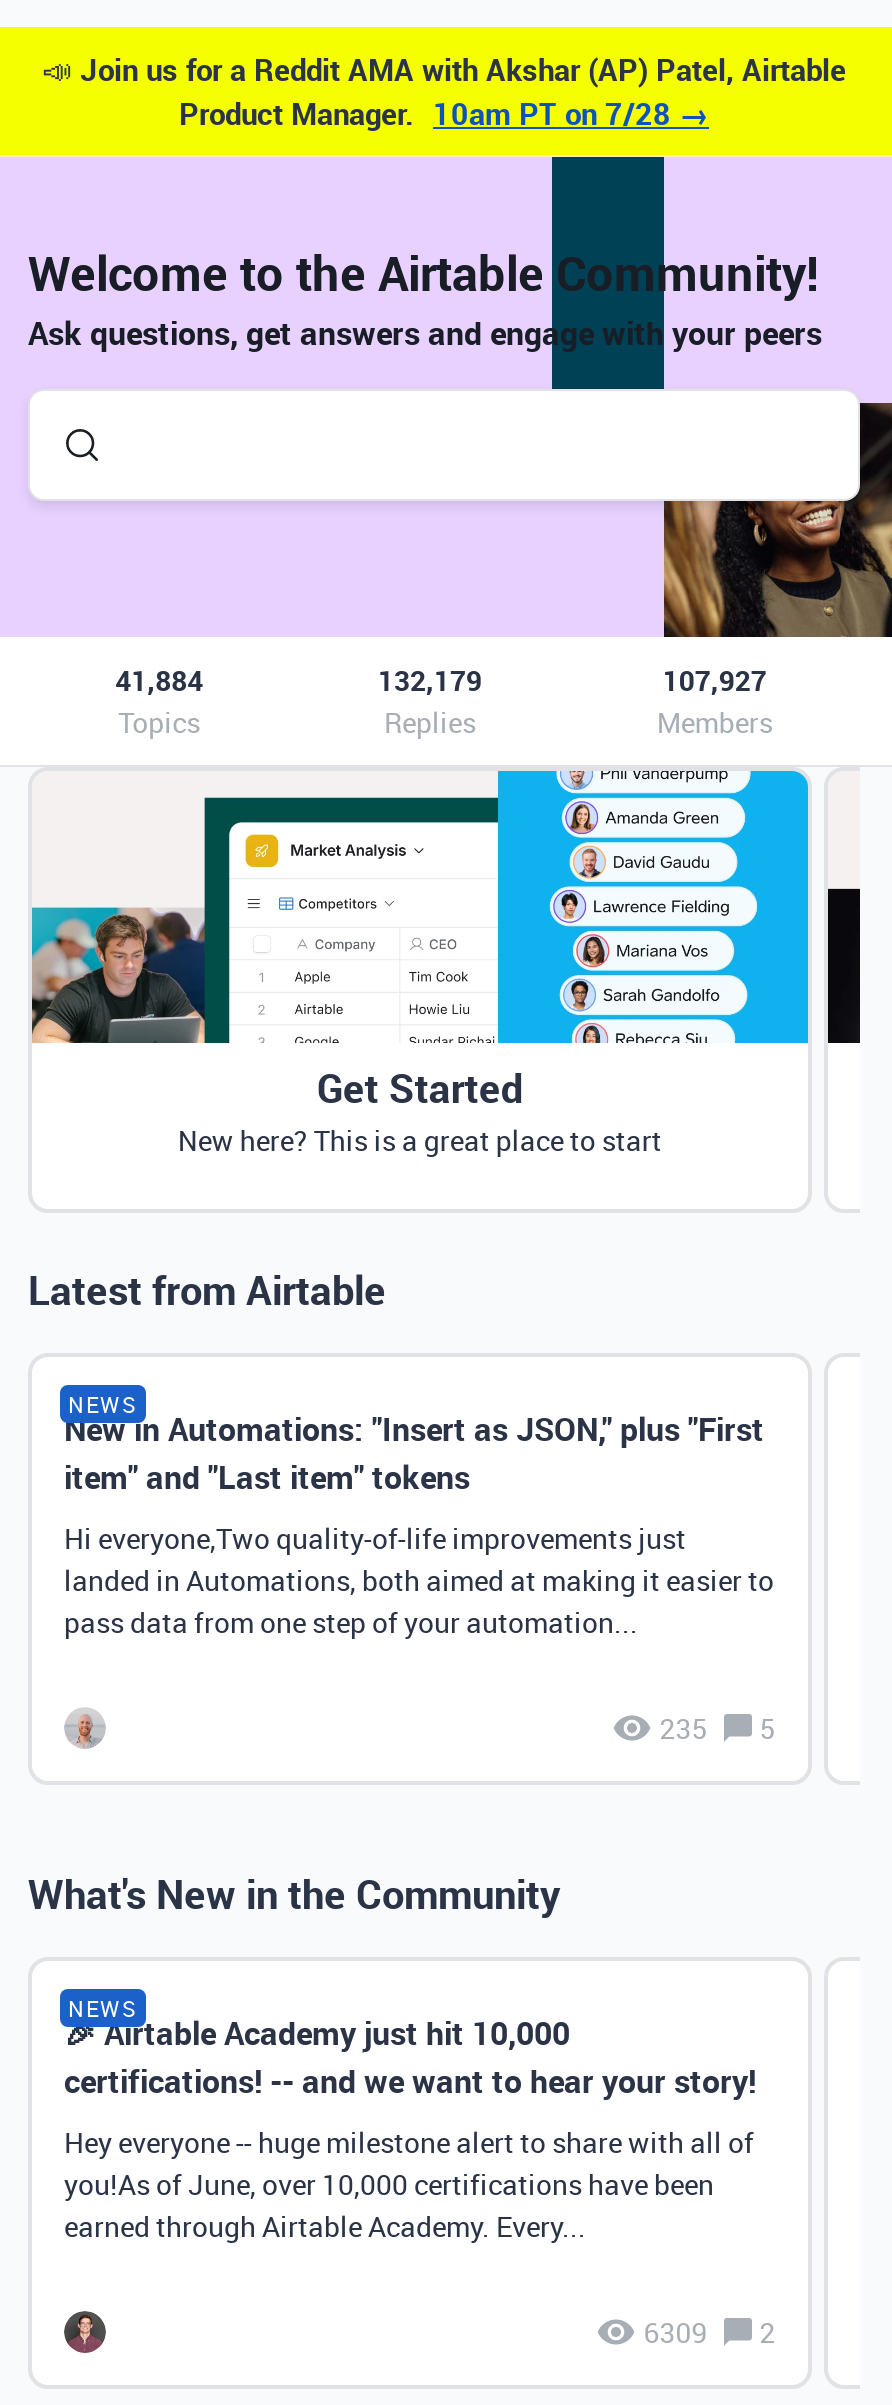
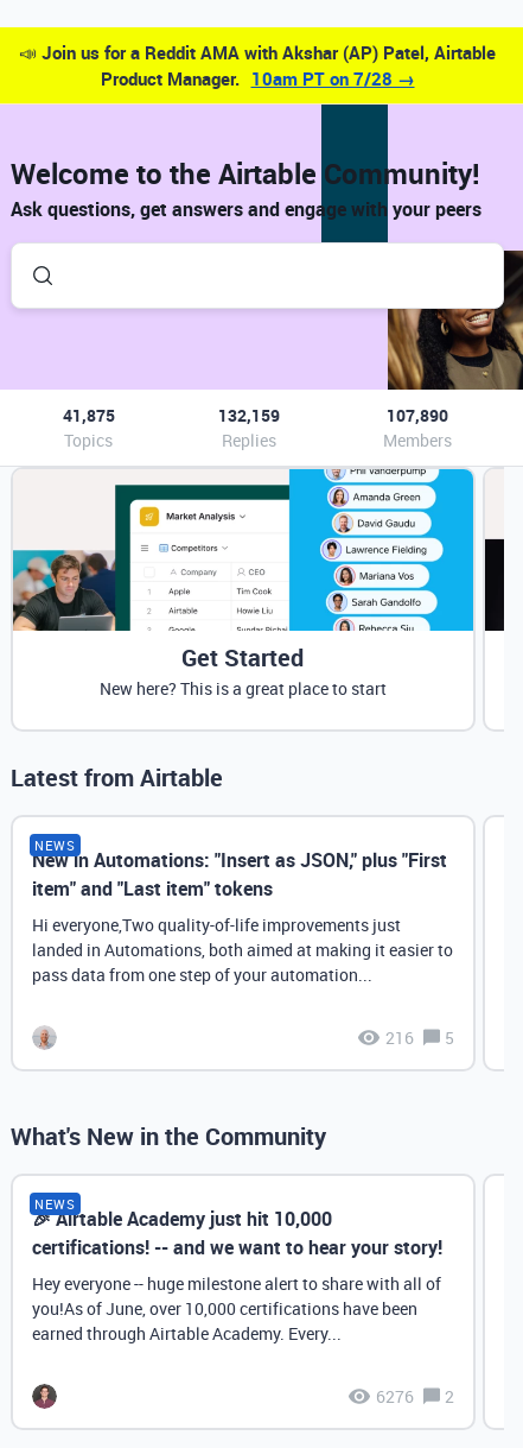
- 41,884
+ 41,875

- 132,179
+ 132,159

- 107,927
+ 107,890

- 235 5
+ 216 5

- 6309 2
+ 6276 2
